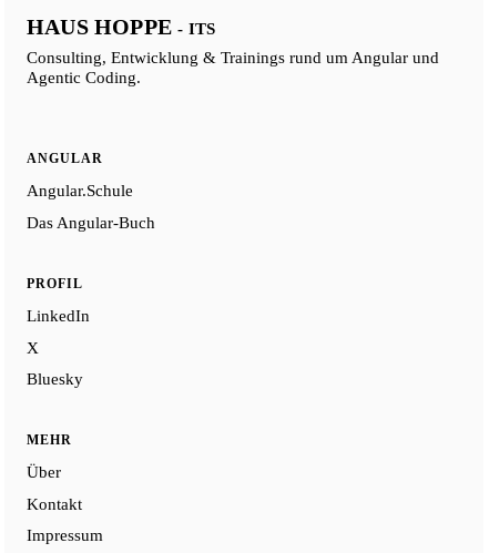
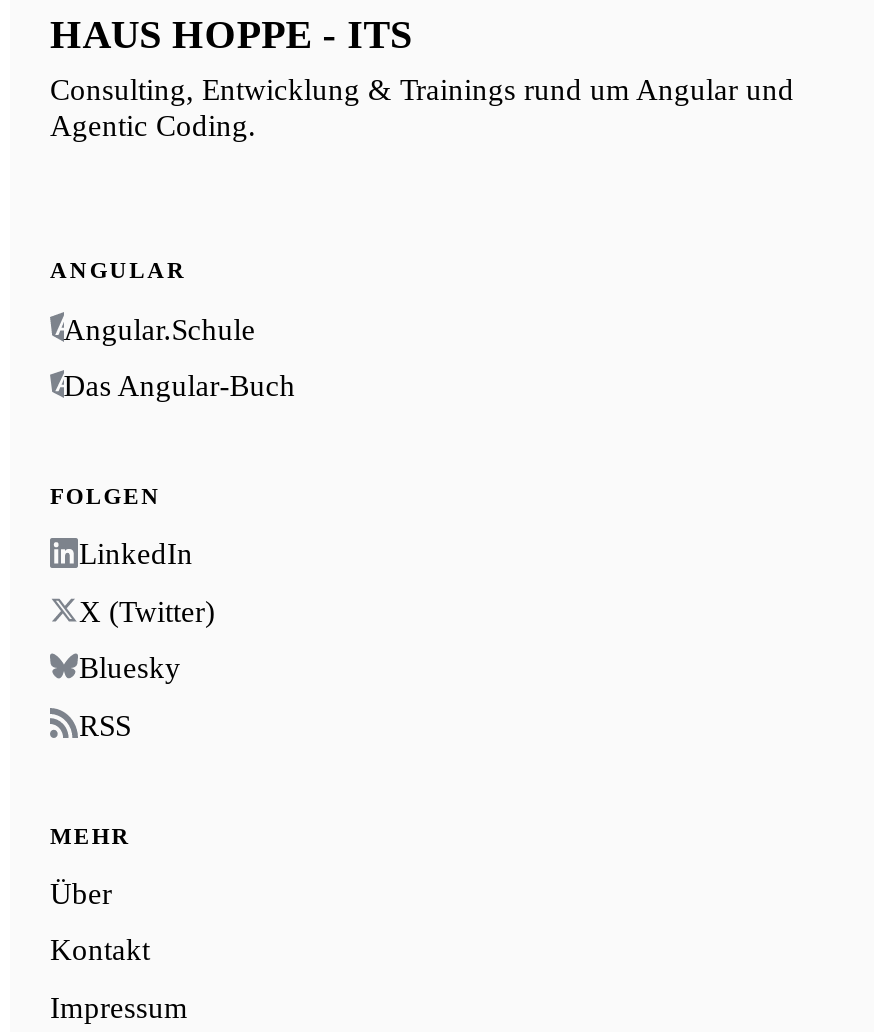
- PROFIL
+ FOLGEN

- X
+ X (Twitter)

+ RSS
